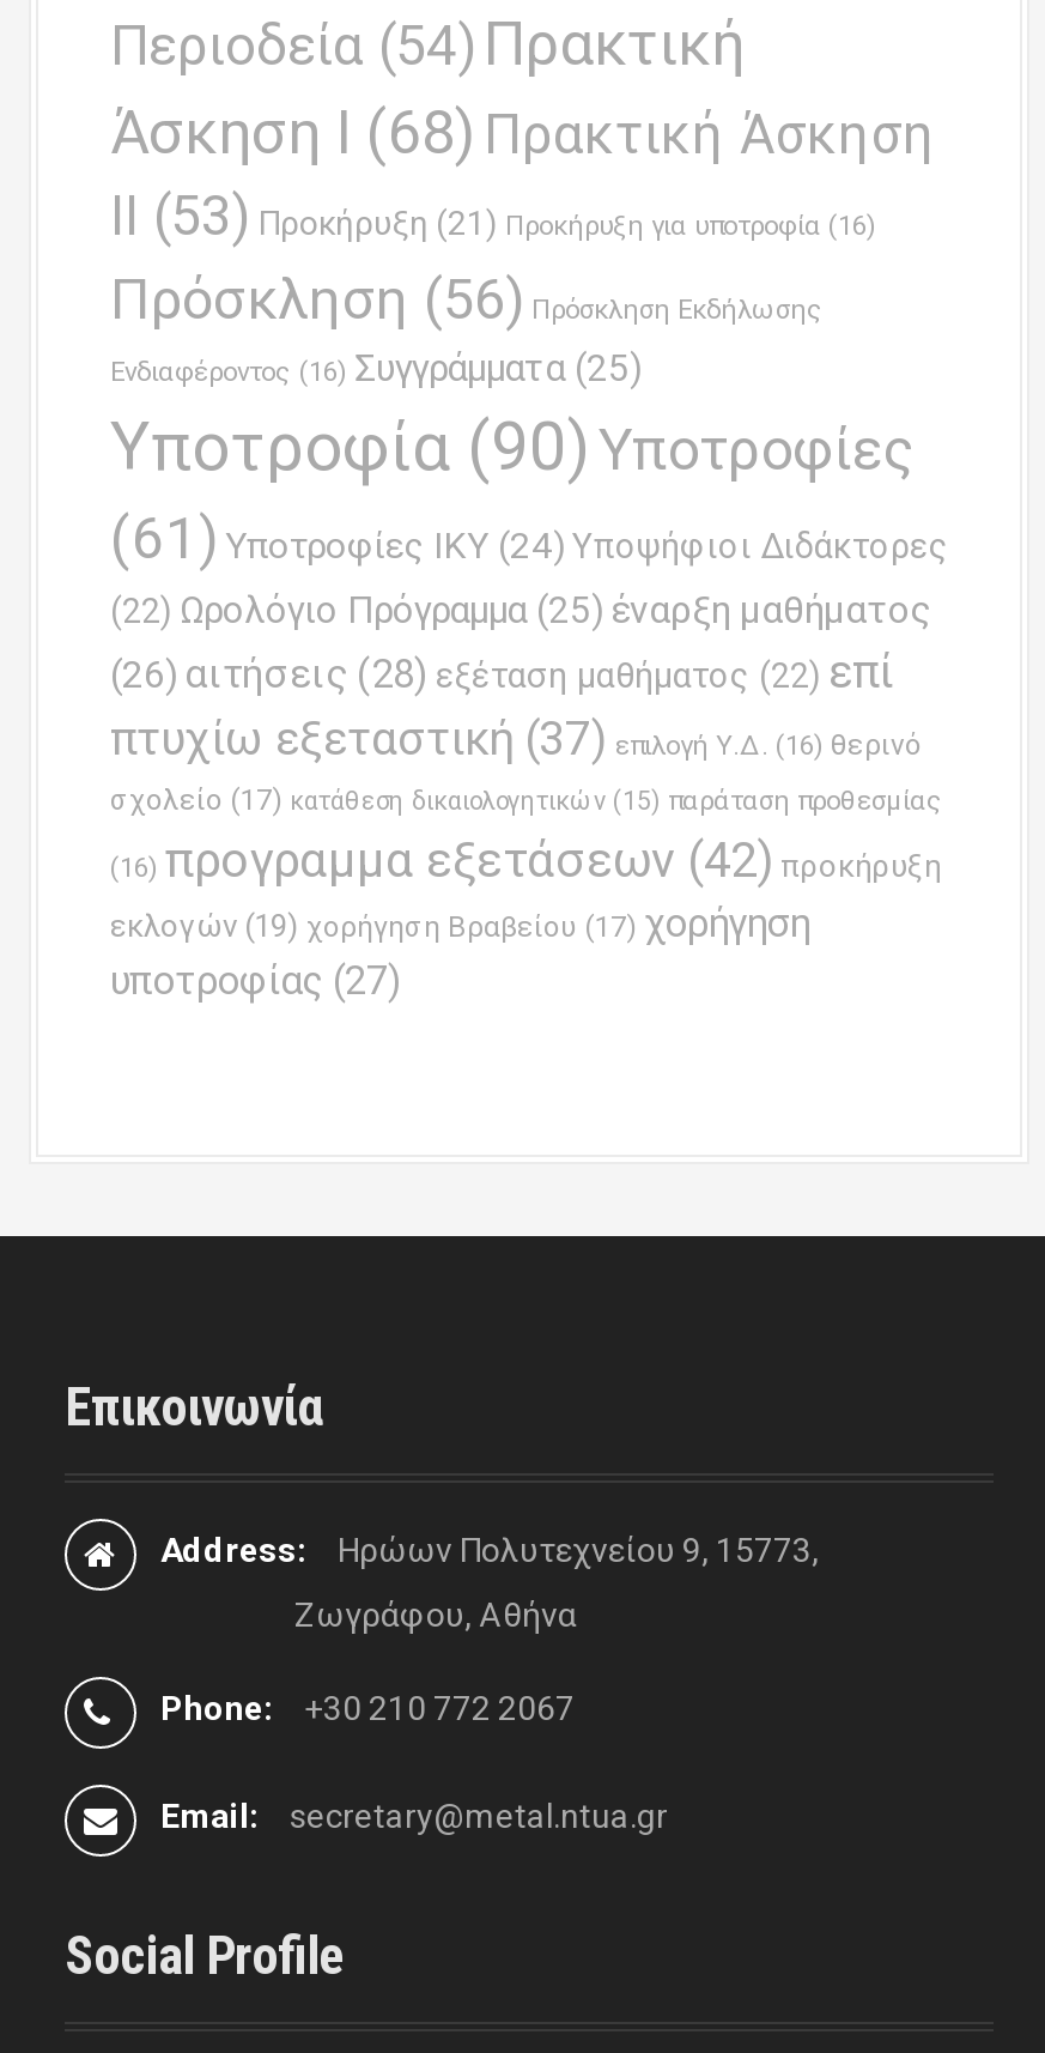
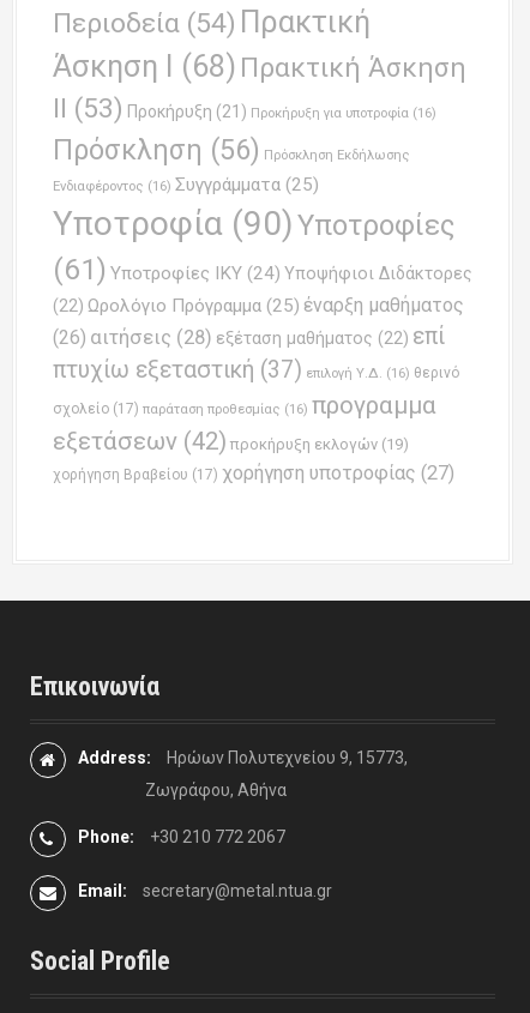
- σχολείο (17) κατάθεση δικαιολογητικών (15) παράταση προθεσμίας
- (16) προγραμμα εξετάσεων (42) προκήρυξη
- εκλογών (19) χορήγηση Βραβείου (17) χορήγηση
- υποτροφίας (27)
+ σχολείο(17) παράταση προθεσμίας (16) προγραμμα
+ εξετάσεων (42) προκήρυξη εκλογών(19)
+ χορήγηση Βραβείου (17) χορήγηση υποτροφίας (27)
